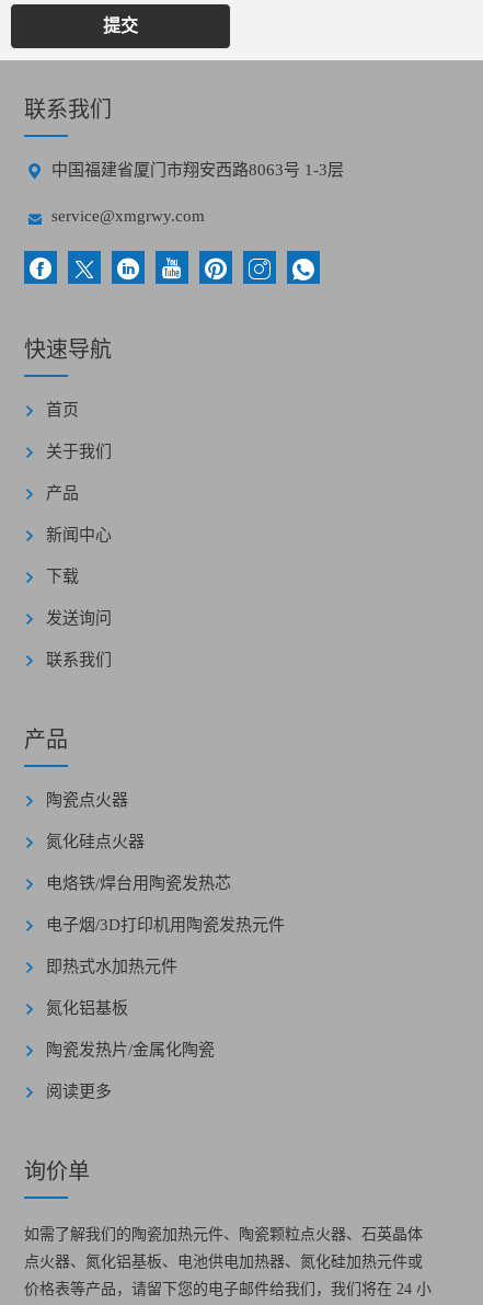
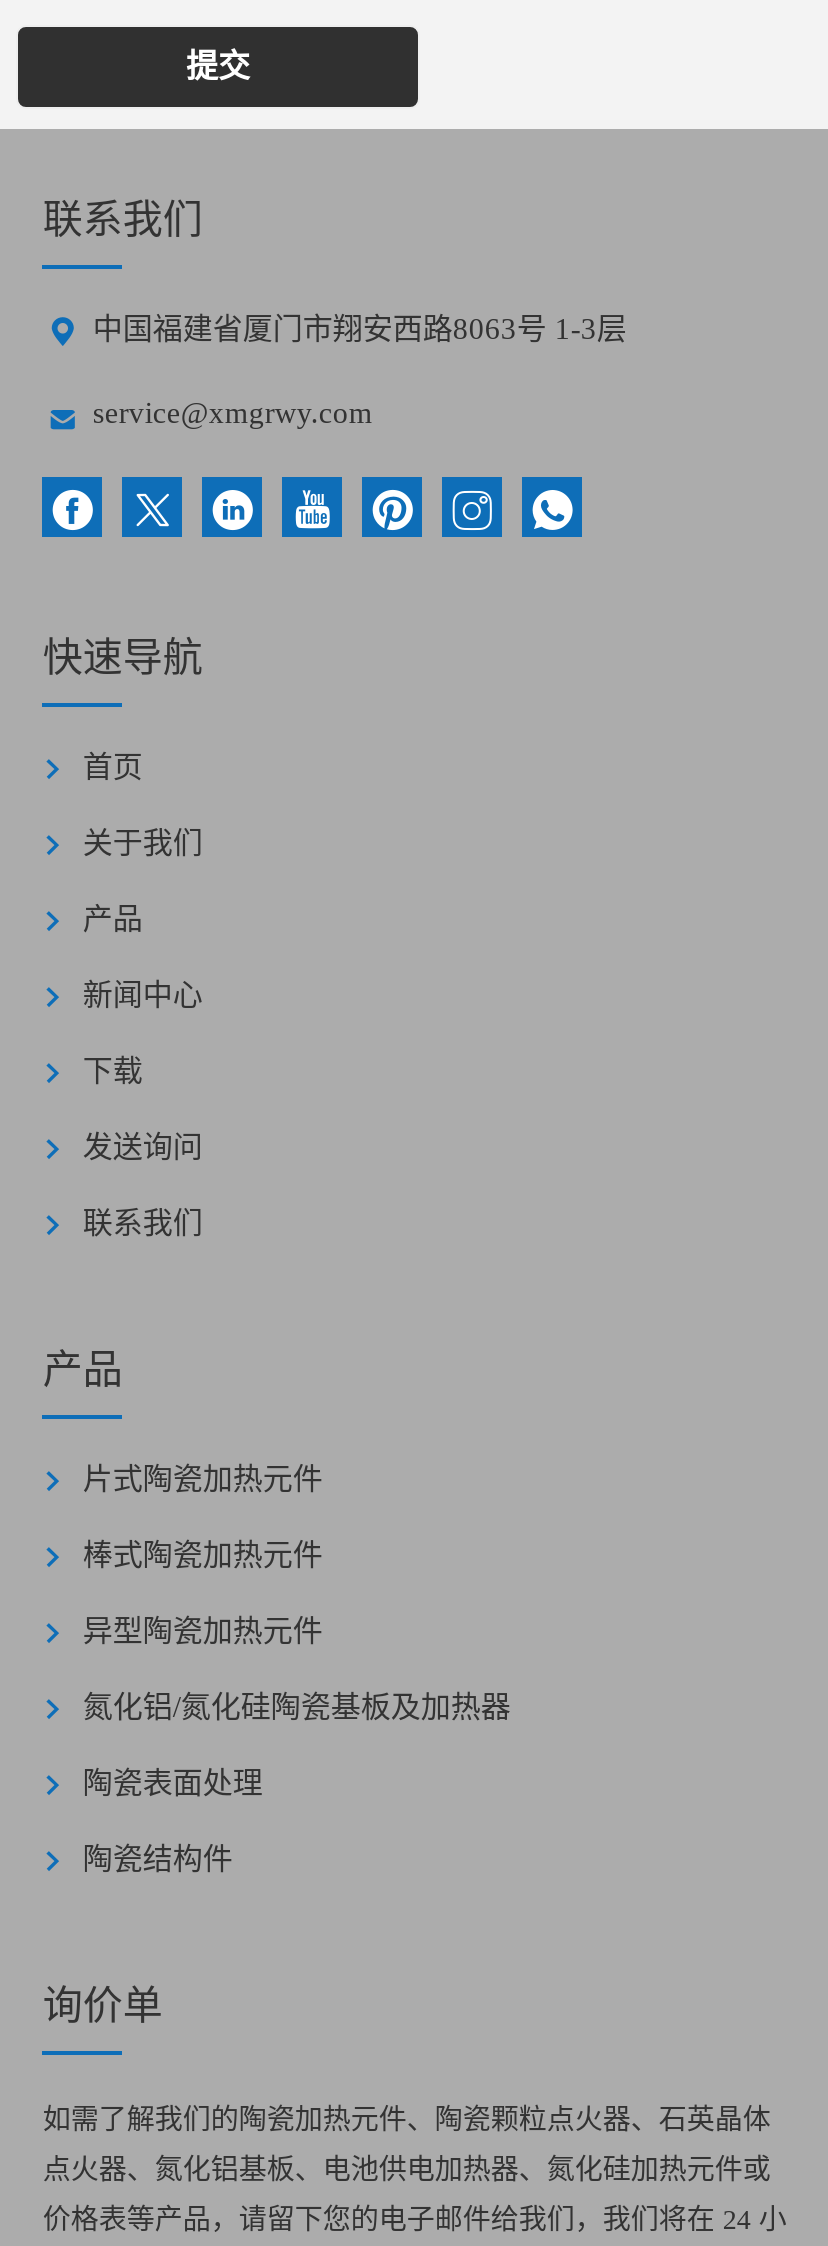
- 陶瓷点火器
- 氮化硅点火器
- 电烙铁/焊台用陶瓷发热芯
- 电子烟/3D打印机用陶瓷发热元件
- 即热式水加热元件
- 氮化铝基板
- 陶瓷发热片/金属化陶瓷
- 阅读更多
+ 片式陶瓷加热元件
+ 棒式陶瓷加热元件
+ 异型陶瓷加热元件
+ 氮化铝/氮化硅陶瓷基板及加热器
+ 陶瓷表面处理
+ 陶瓷结构件
